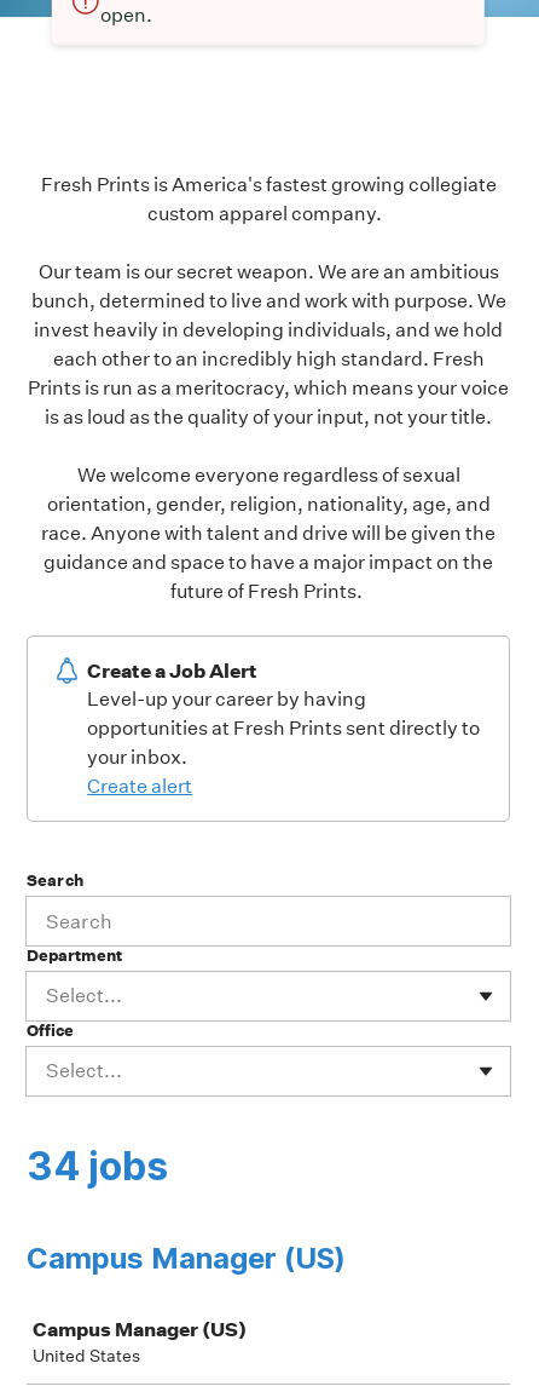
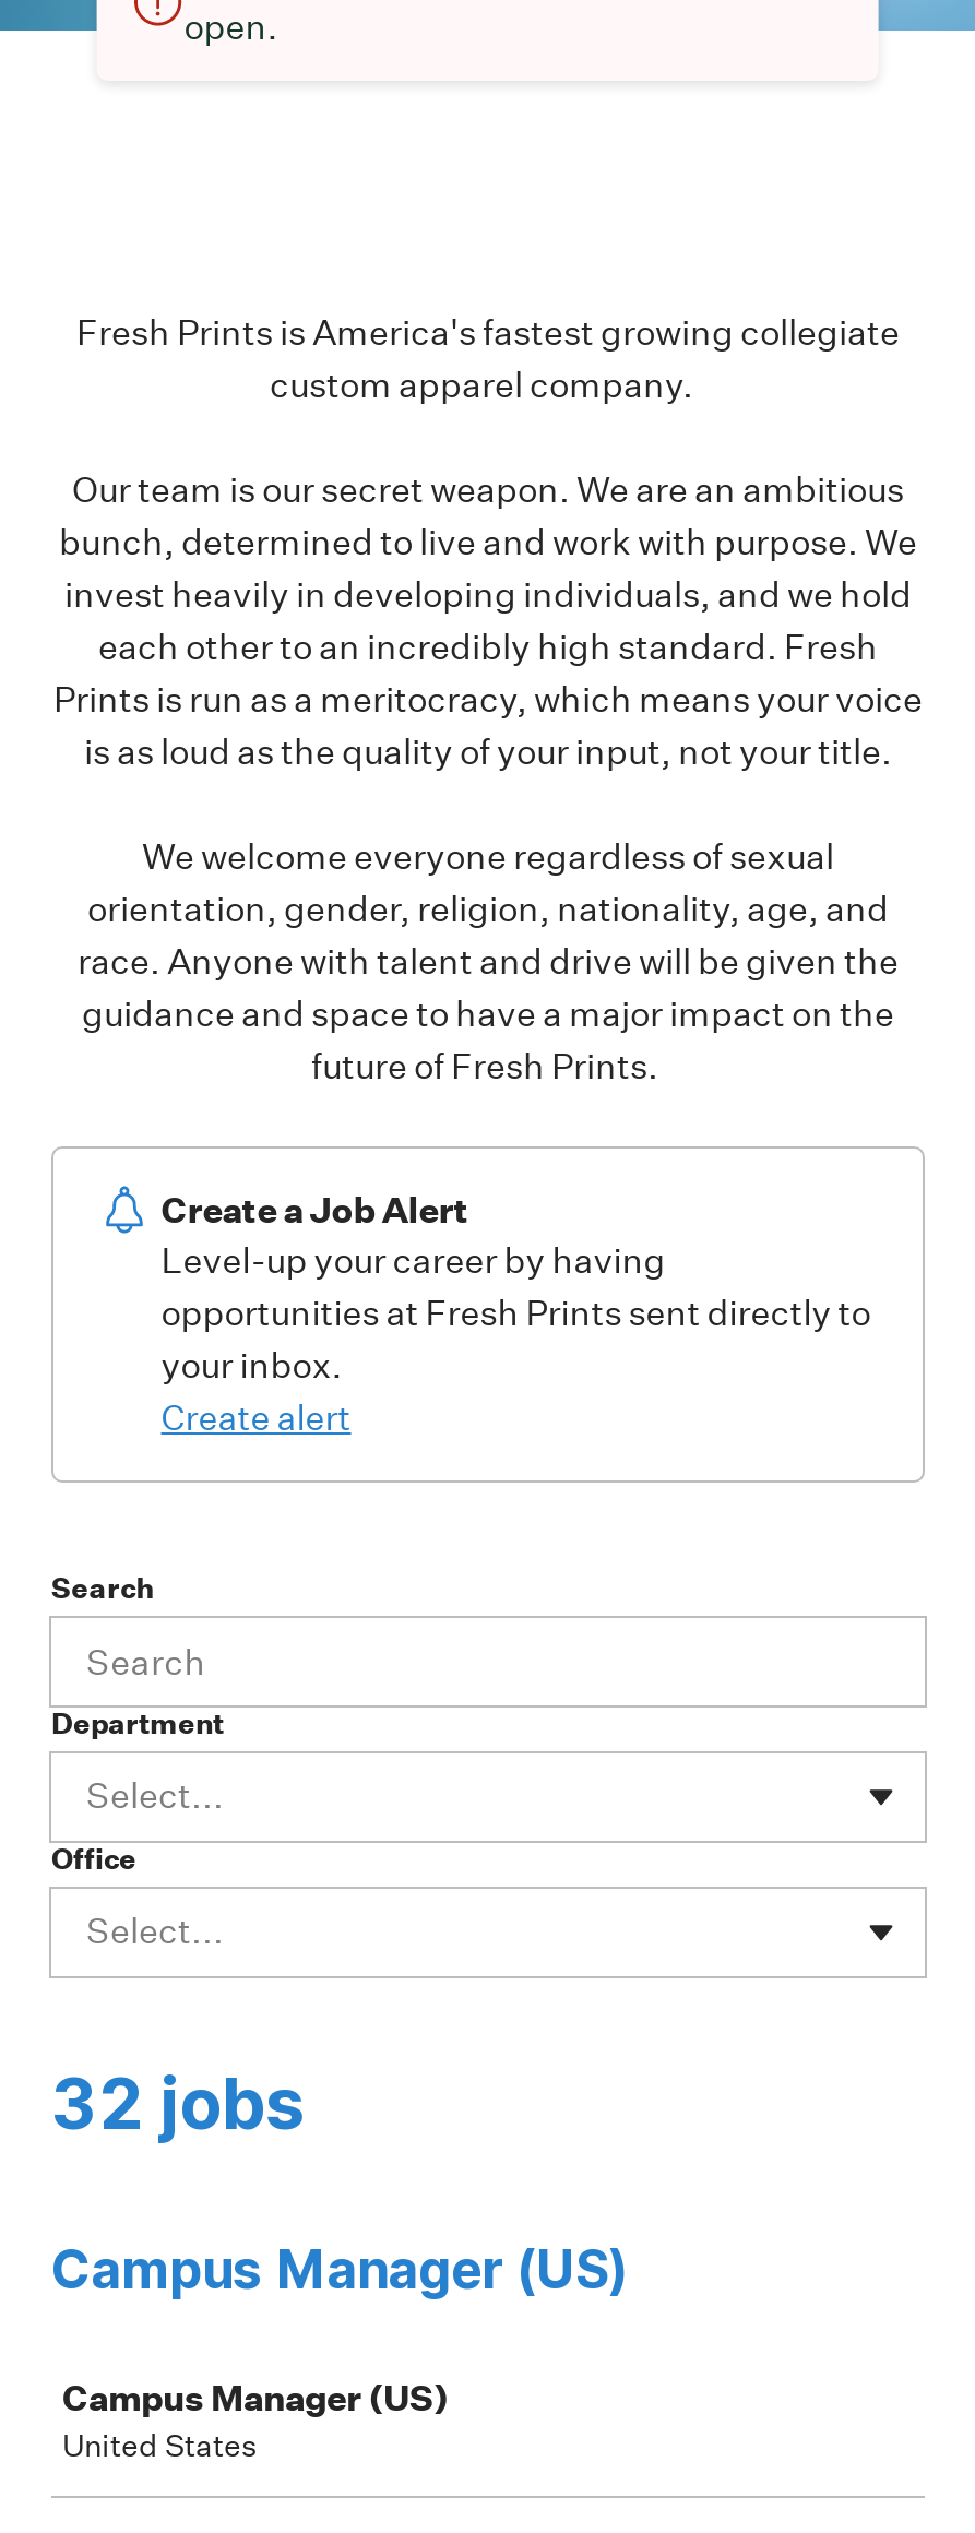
- 34 jobs
+ 32 jobs
